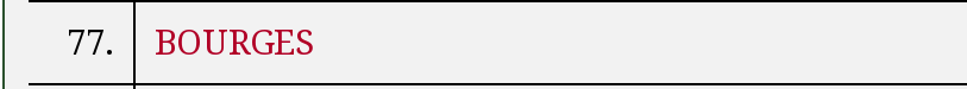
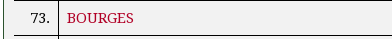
- 77. BOURGES
+ 73. BOURGES
